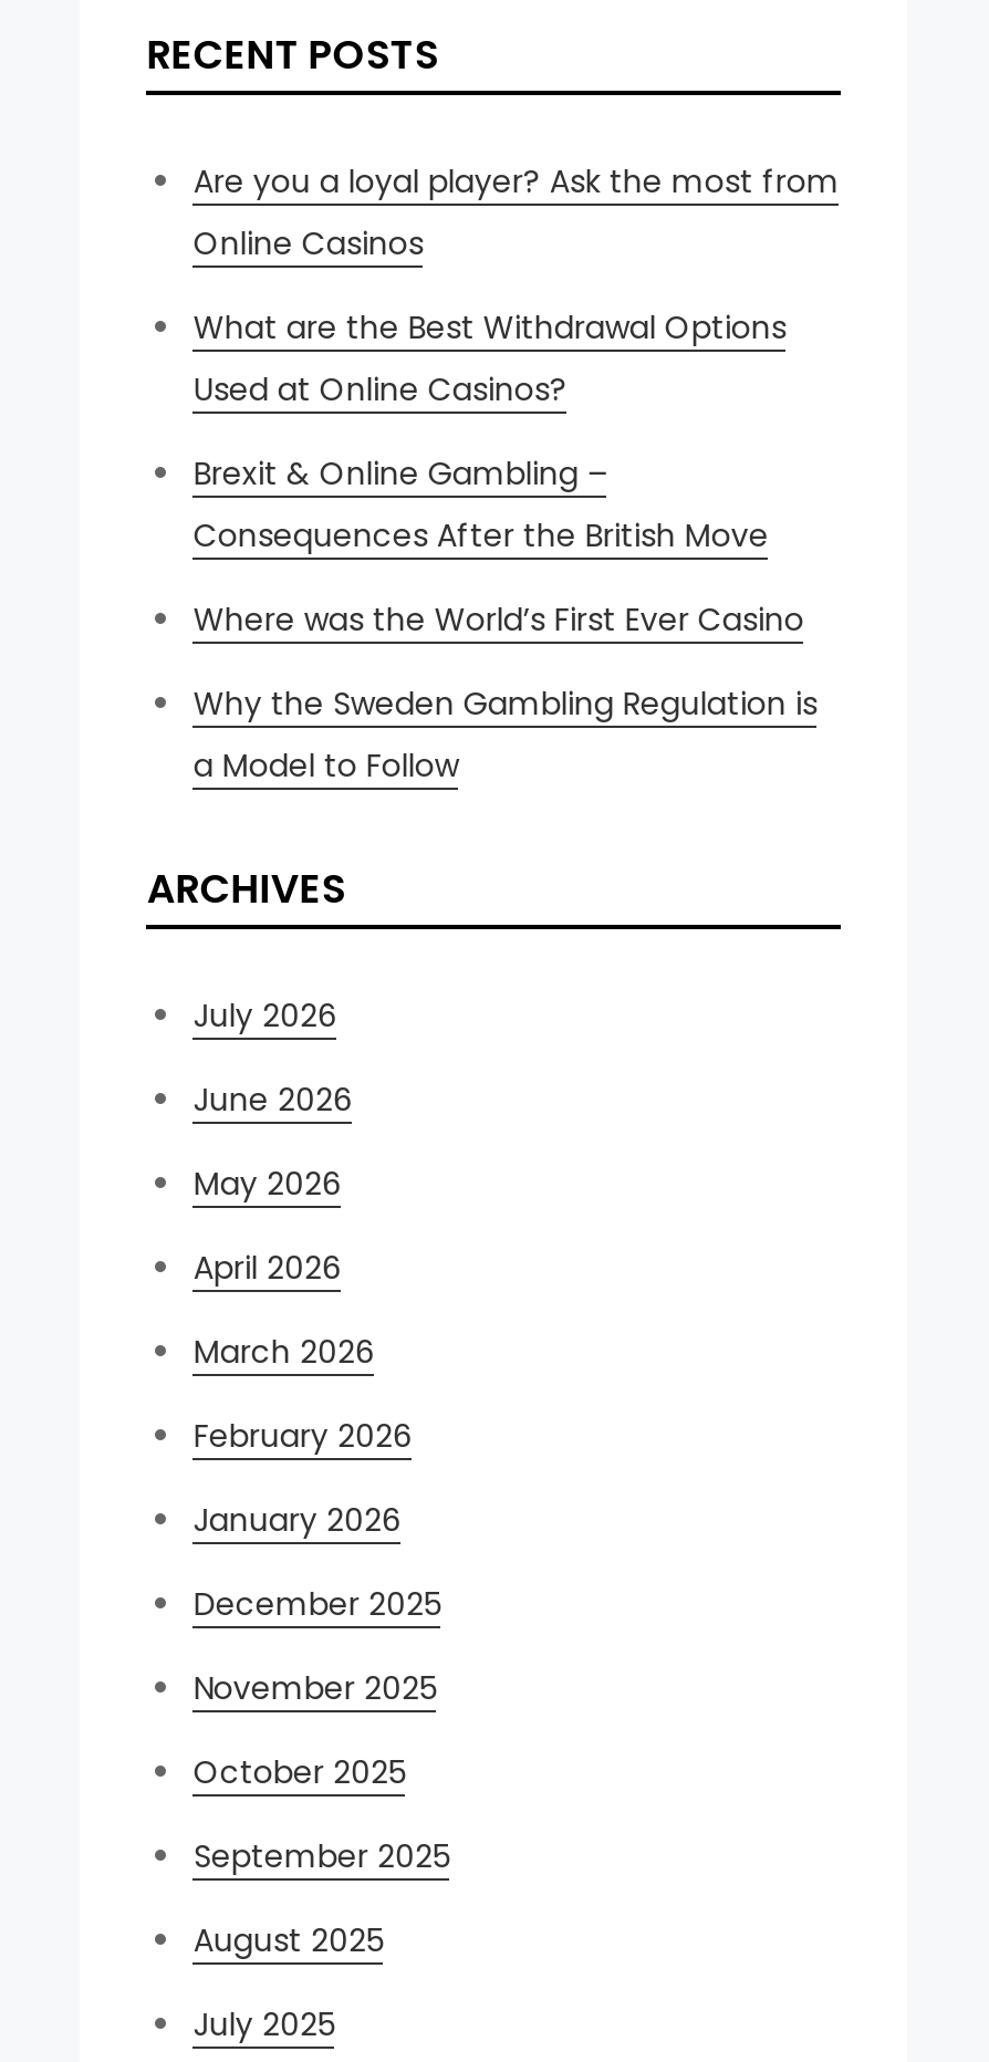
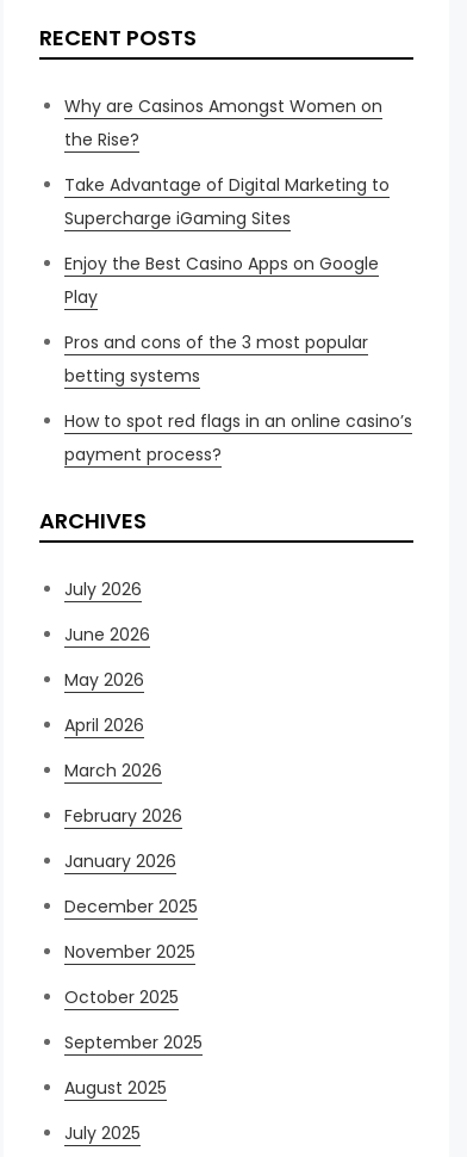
- Are you a loyal player? Ask the most from
- Online Casinos
+ Why are Casinos Amongst Women on
+ the Rise?

- What are the Best Withdrawal Options
- Used at Online Casinos?
+ Take Advantage of Digital Marketing to
+ Supercharge iGaming Sites

- Brexit & Online Gambling –
- Consequences After the British Move
+ Enjoy the Best Casino Apps on Google
+ Play

- Where was the World’s First Ever Casino
+ Pros and cons of the 3 most popular
+ betting systems

- Why the Sweden Gambling Regulation is
- a Model to Follow
+ How to spot red flags in an online casino’s
+ payment process?
